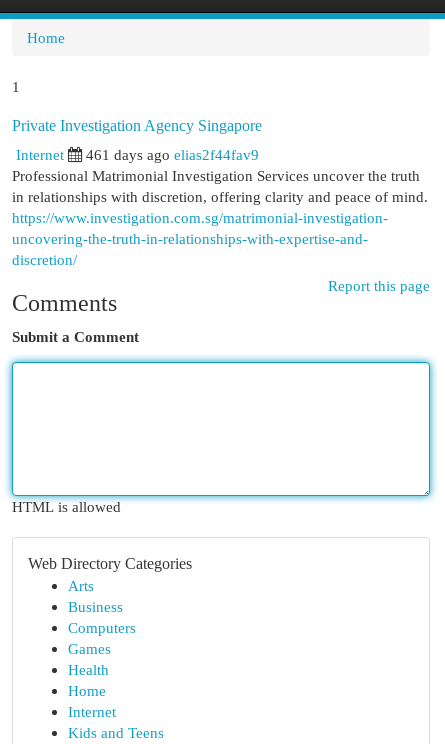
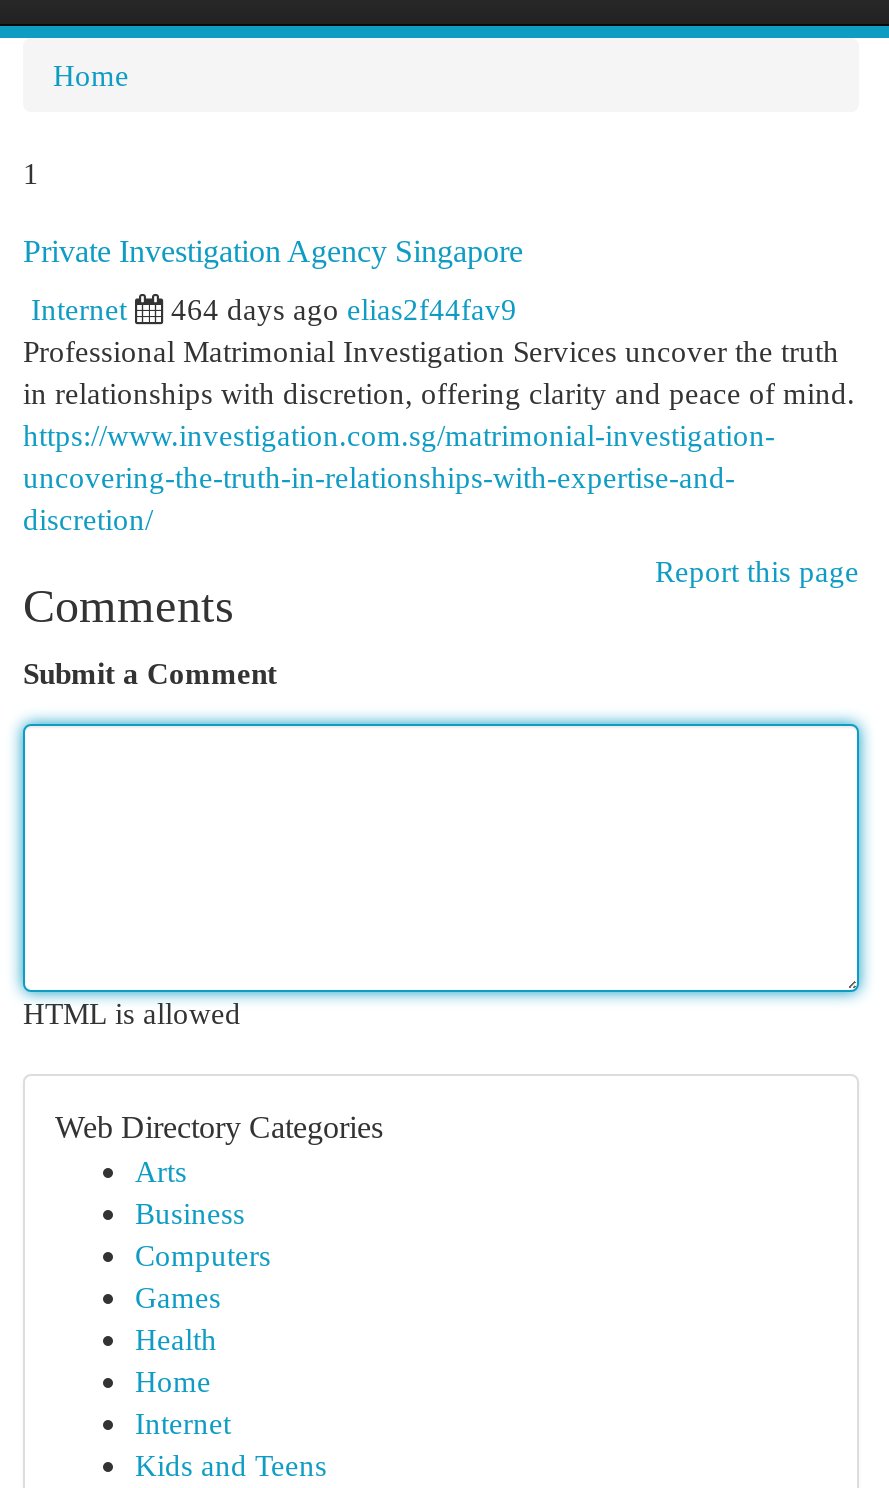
- 461 days ago elias2f44fav9
+ 464 days ago elias2f44fav9
